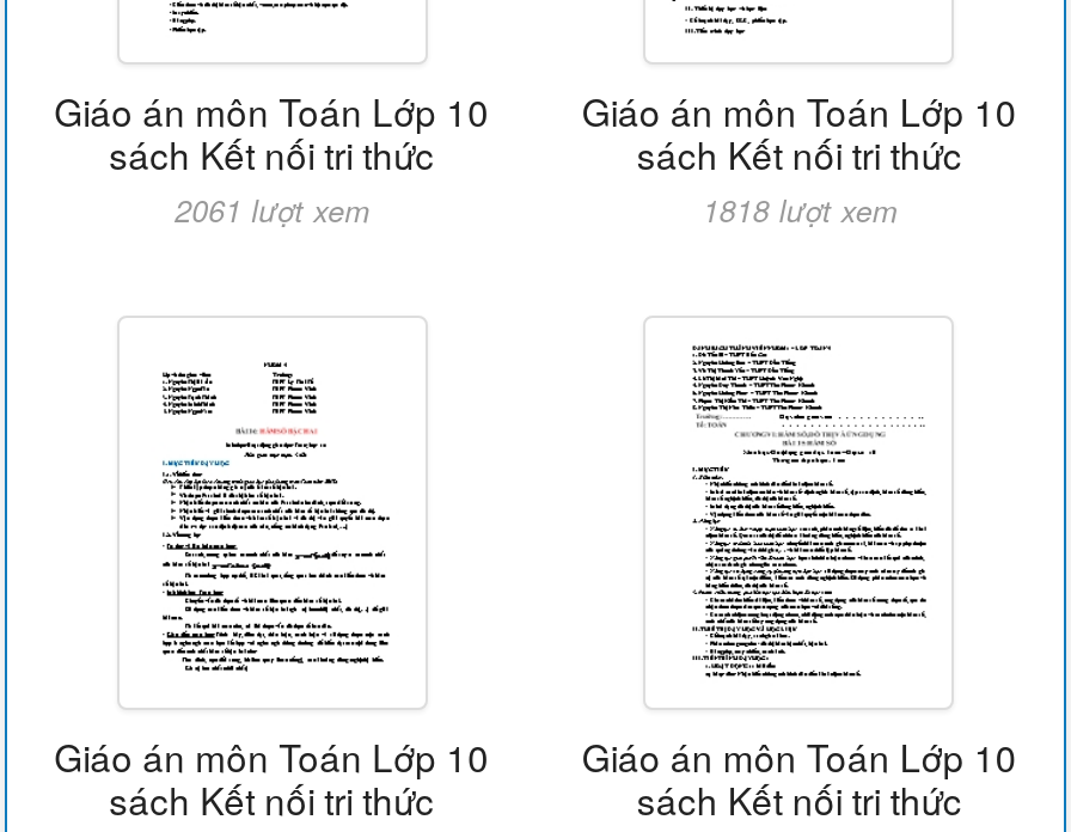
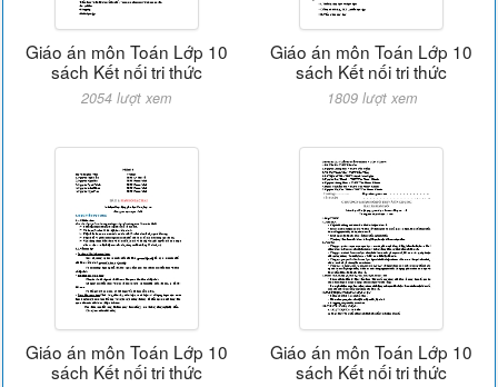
- 2061 lượt xem
+ 2054 lượt xem

- 1818 lượt xem
+ 1809 lượt xem
